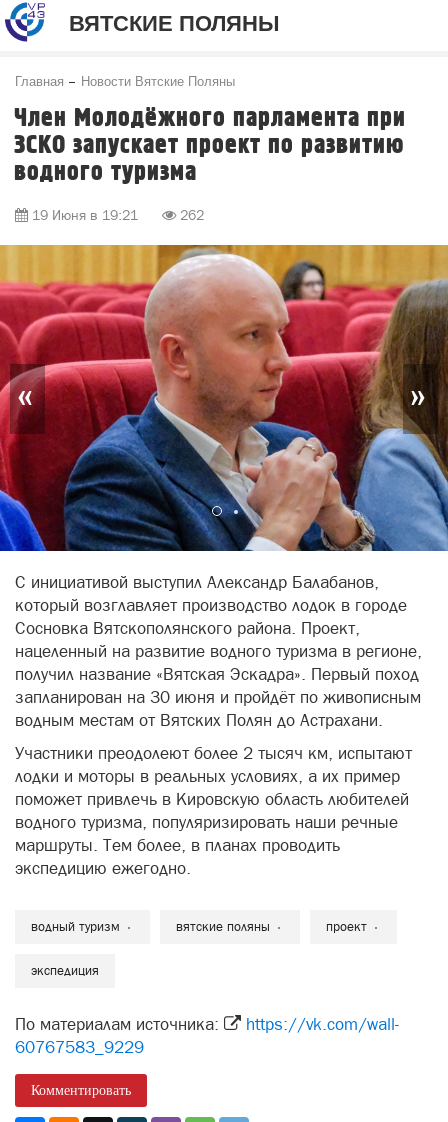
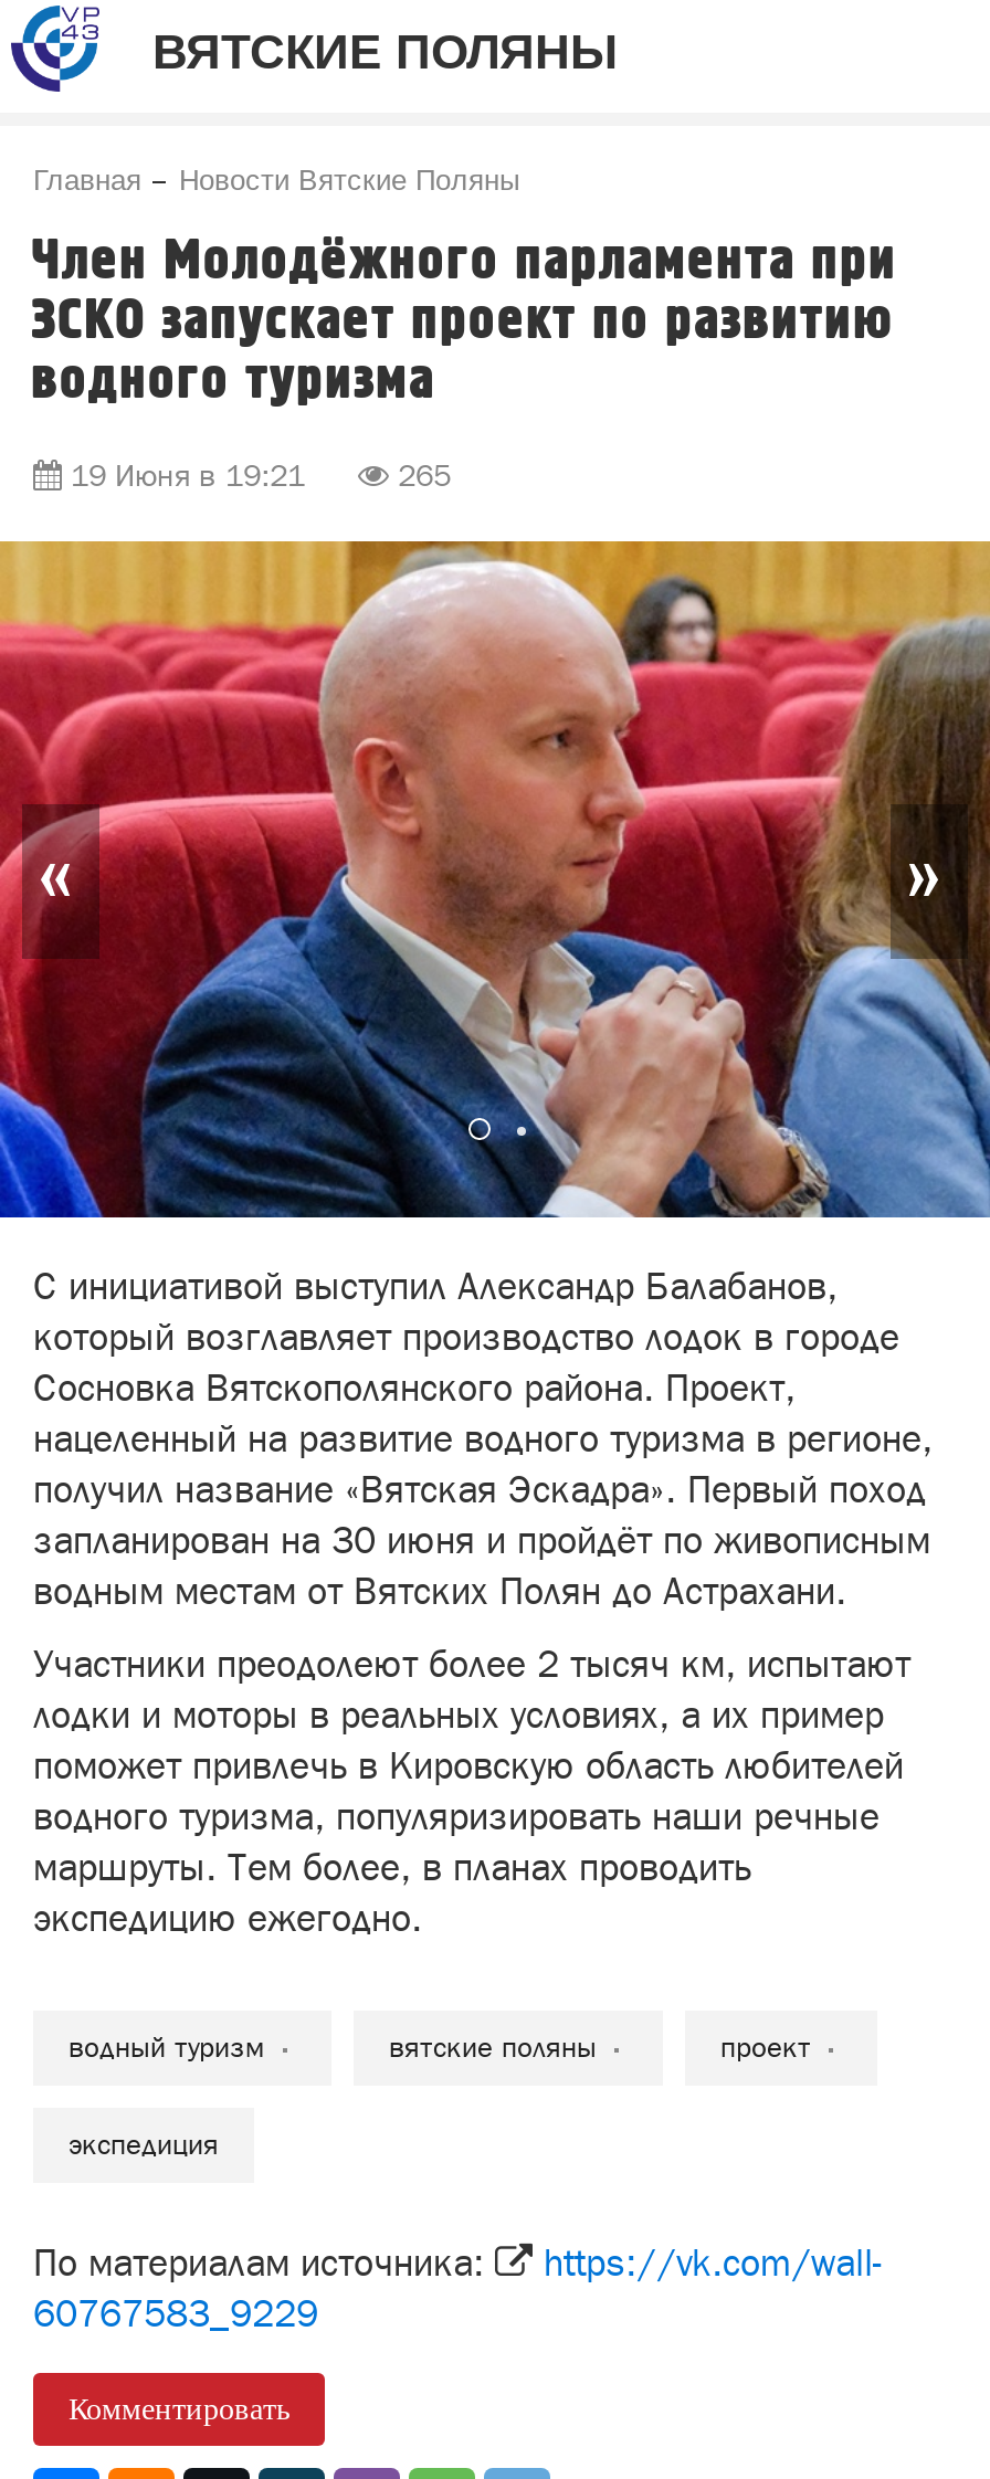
- 262
+ 265
